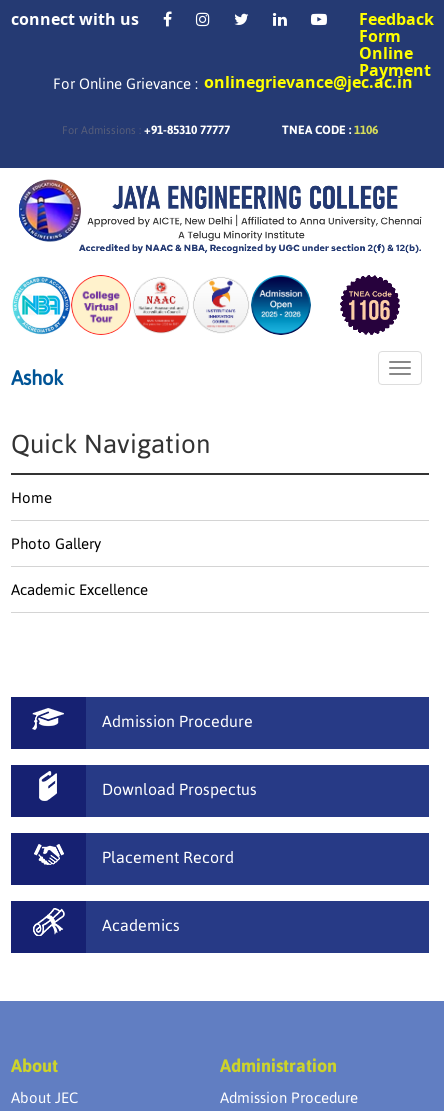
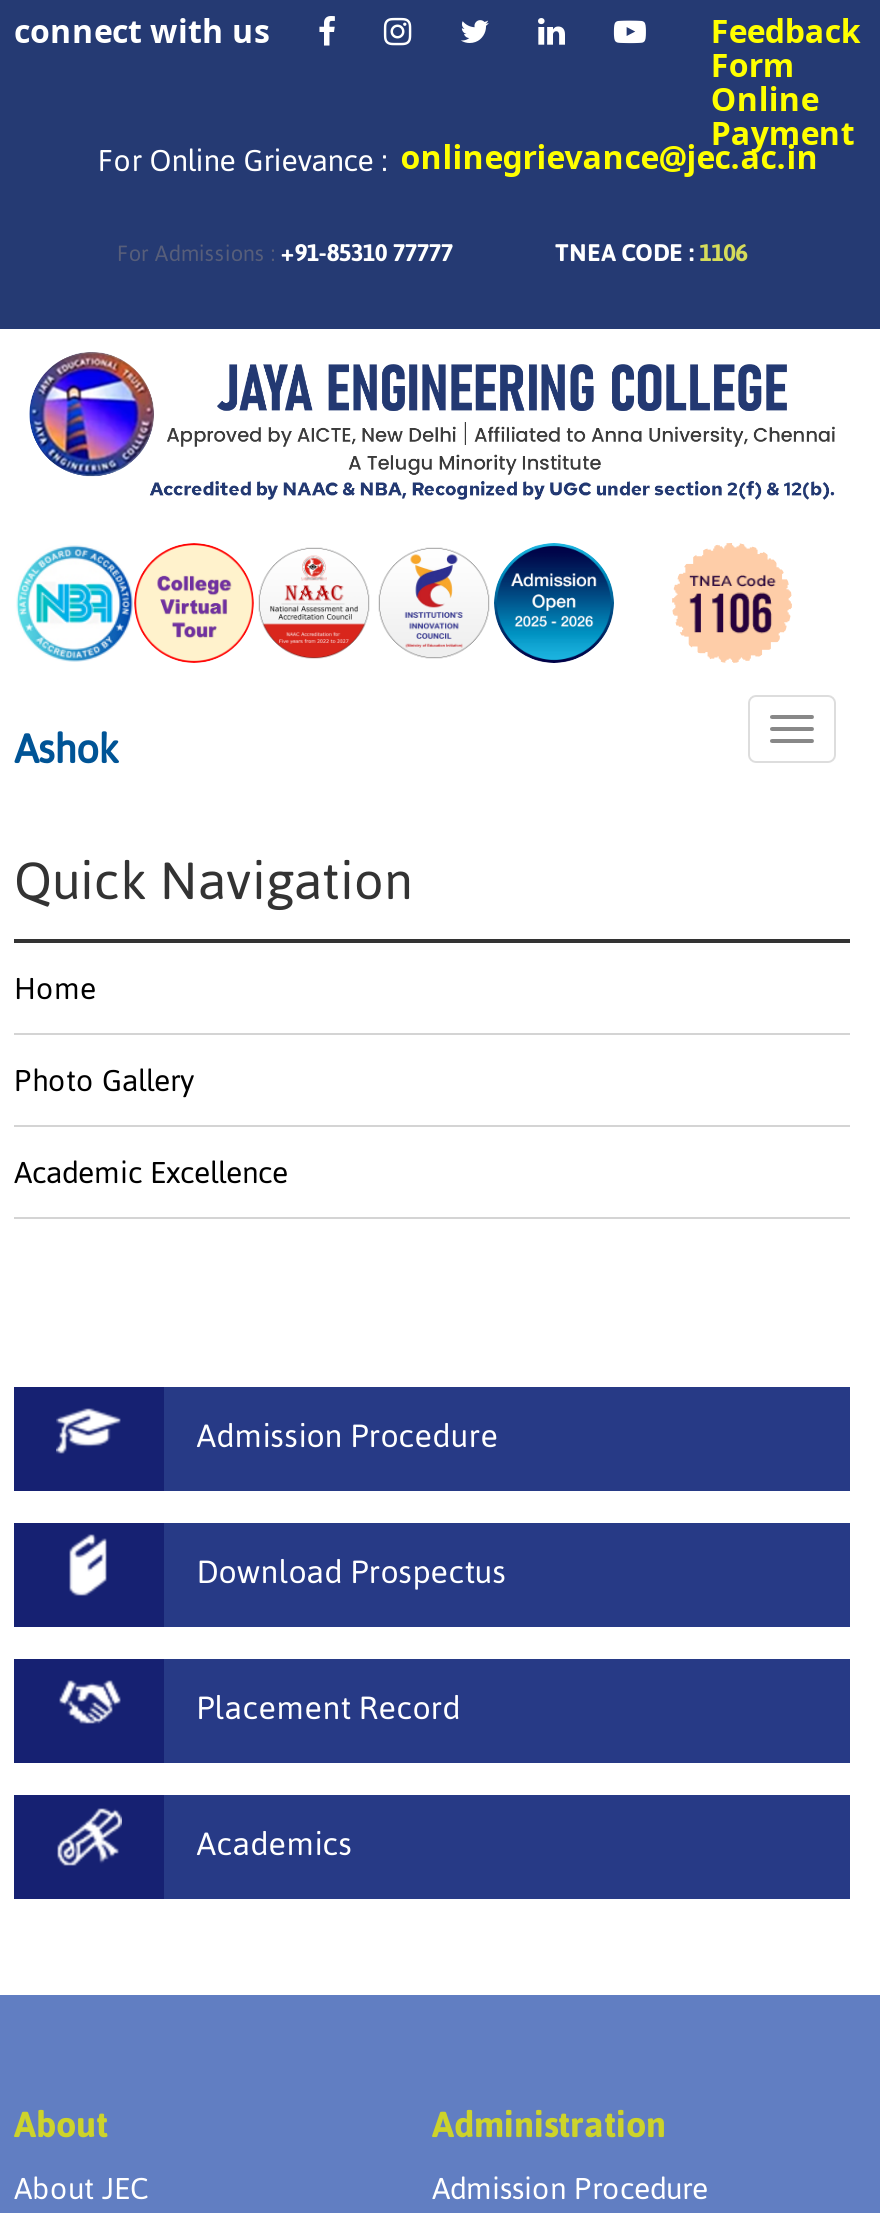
- [image]
+ [image]
